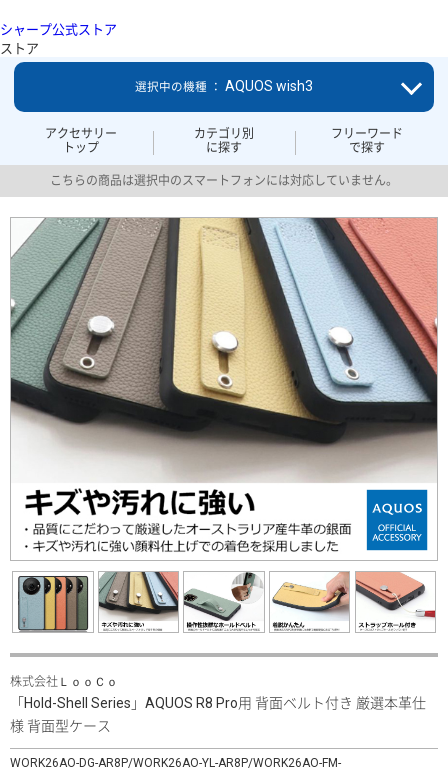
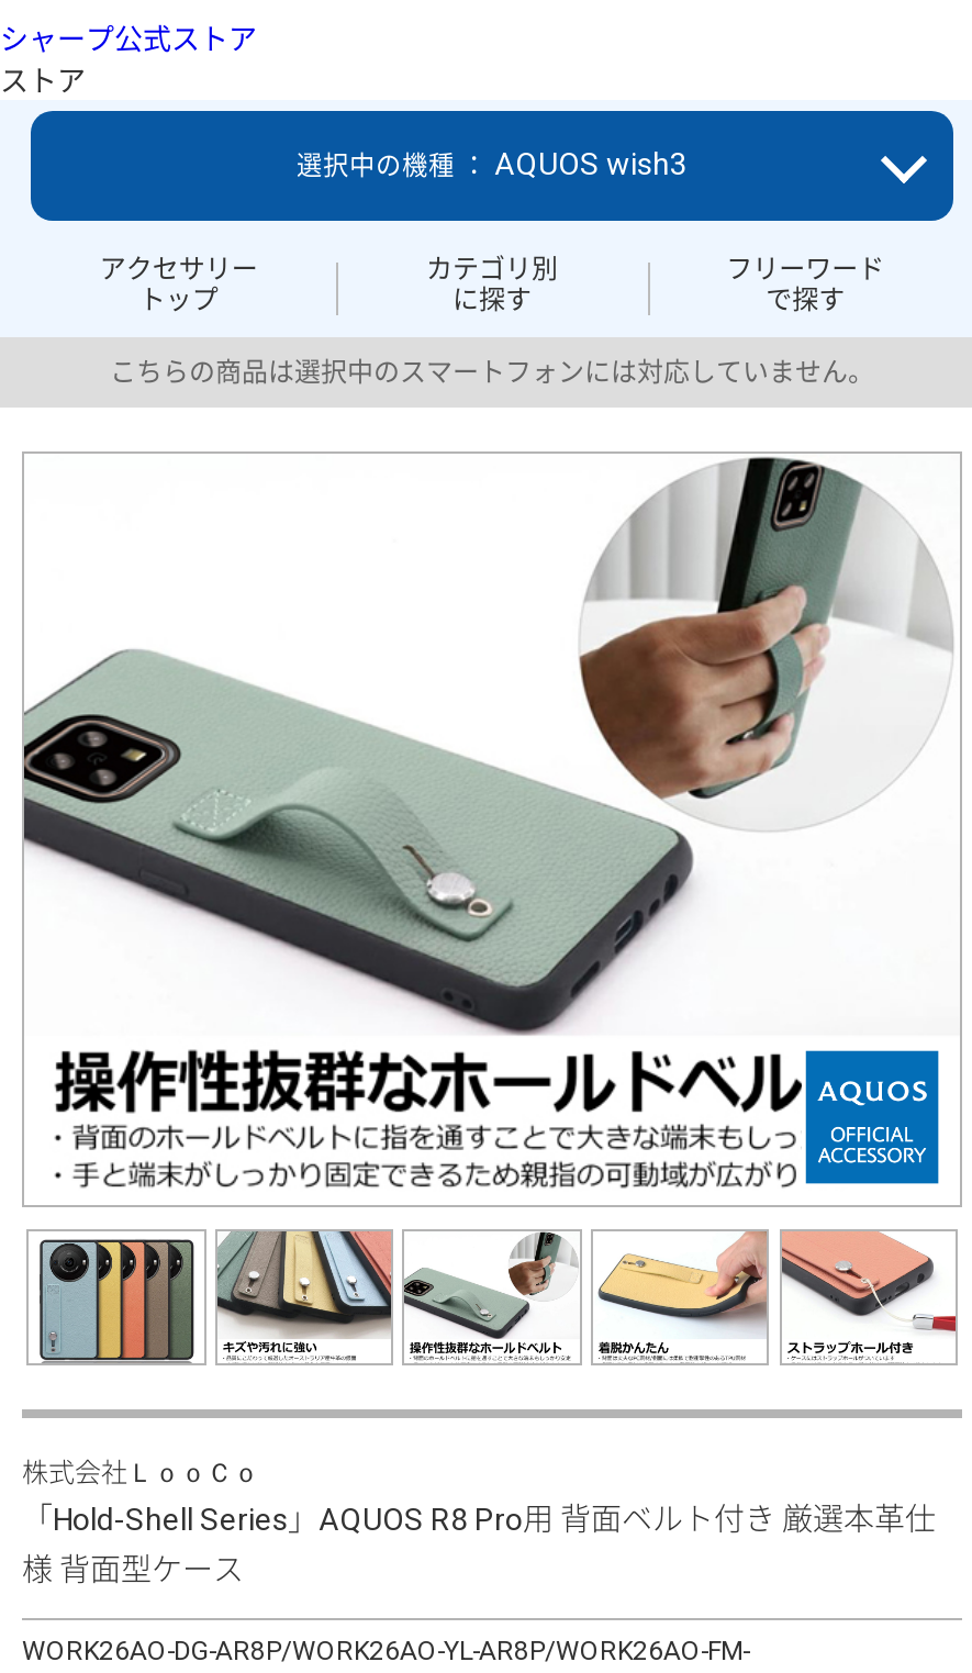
- [image]
+ [image]
